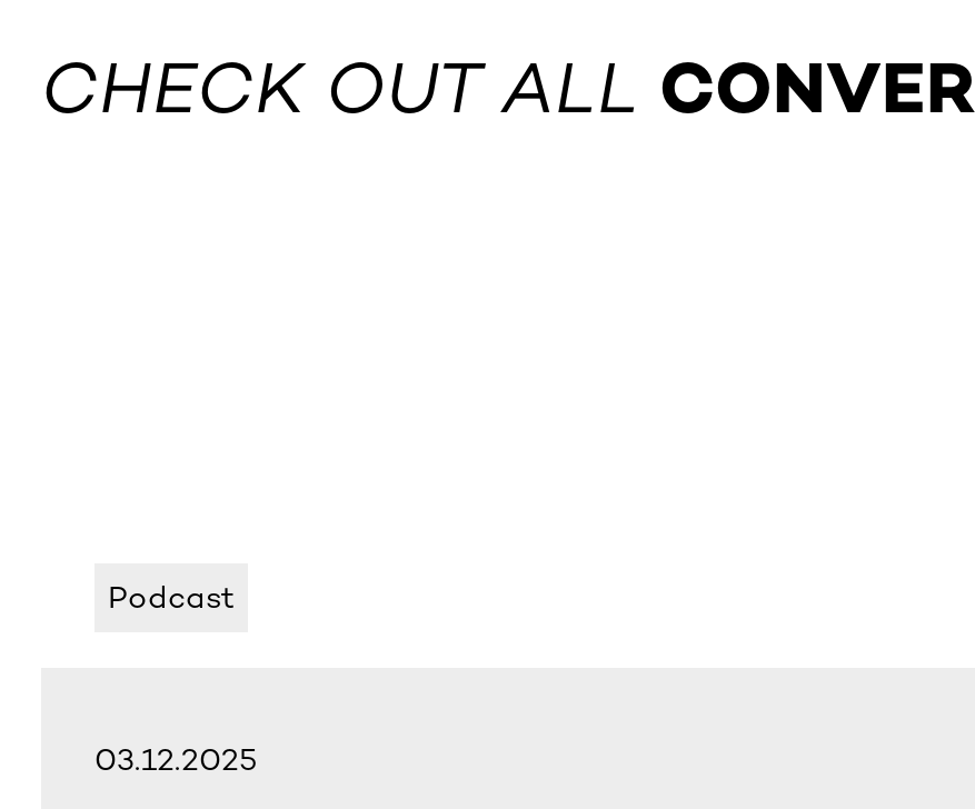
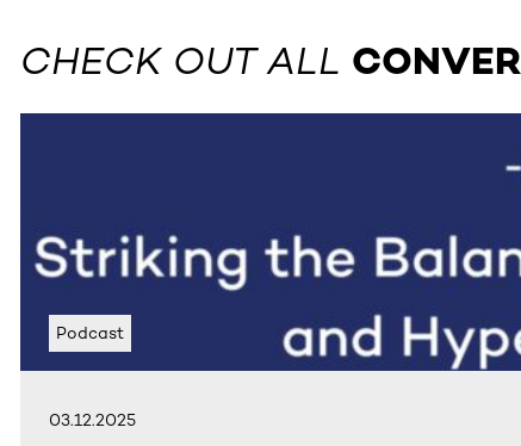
+ [image]
